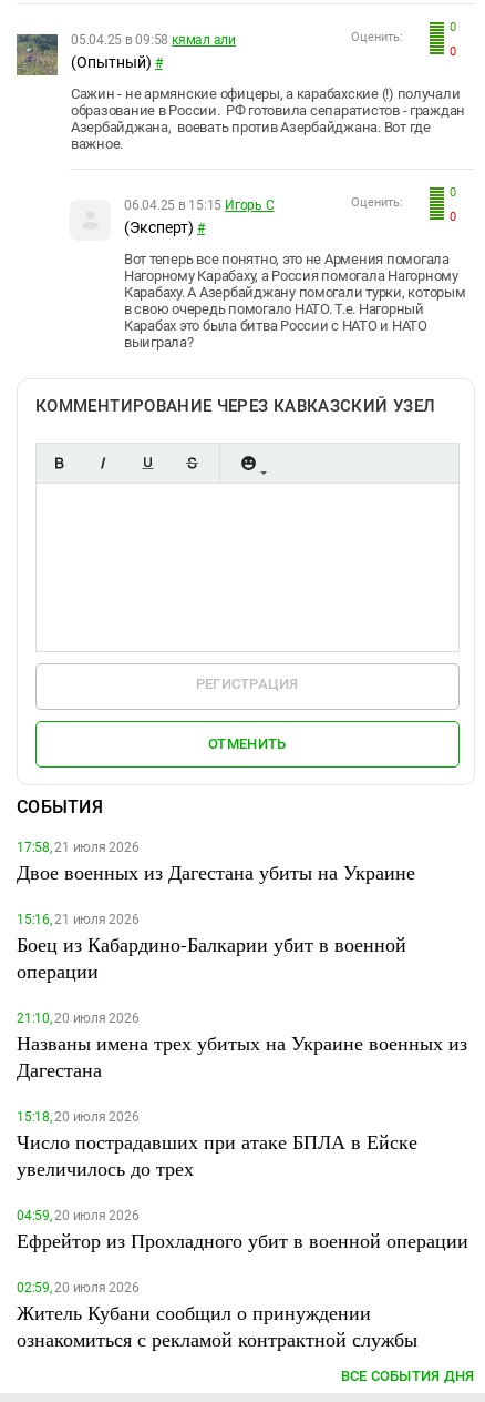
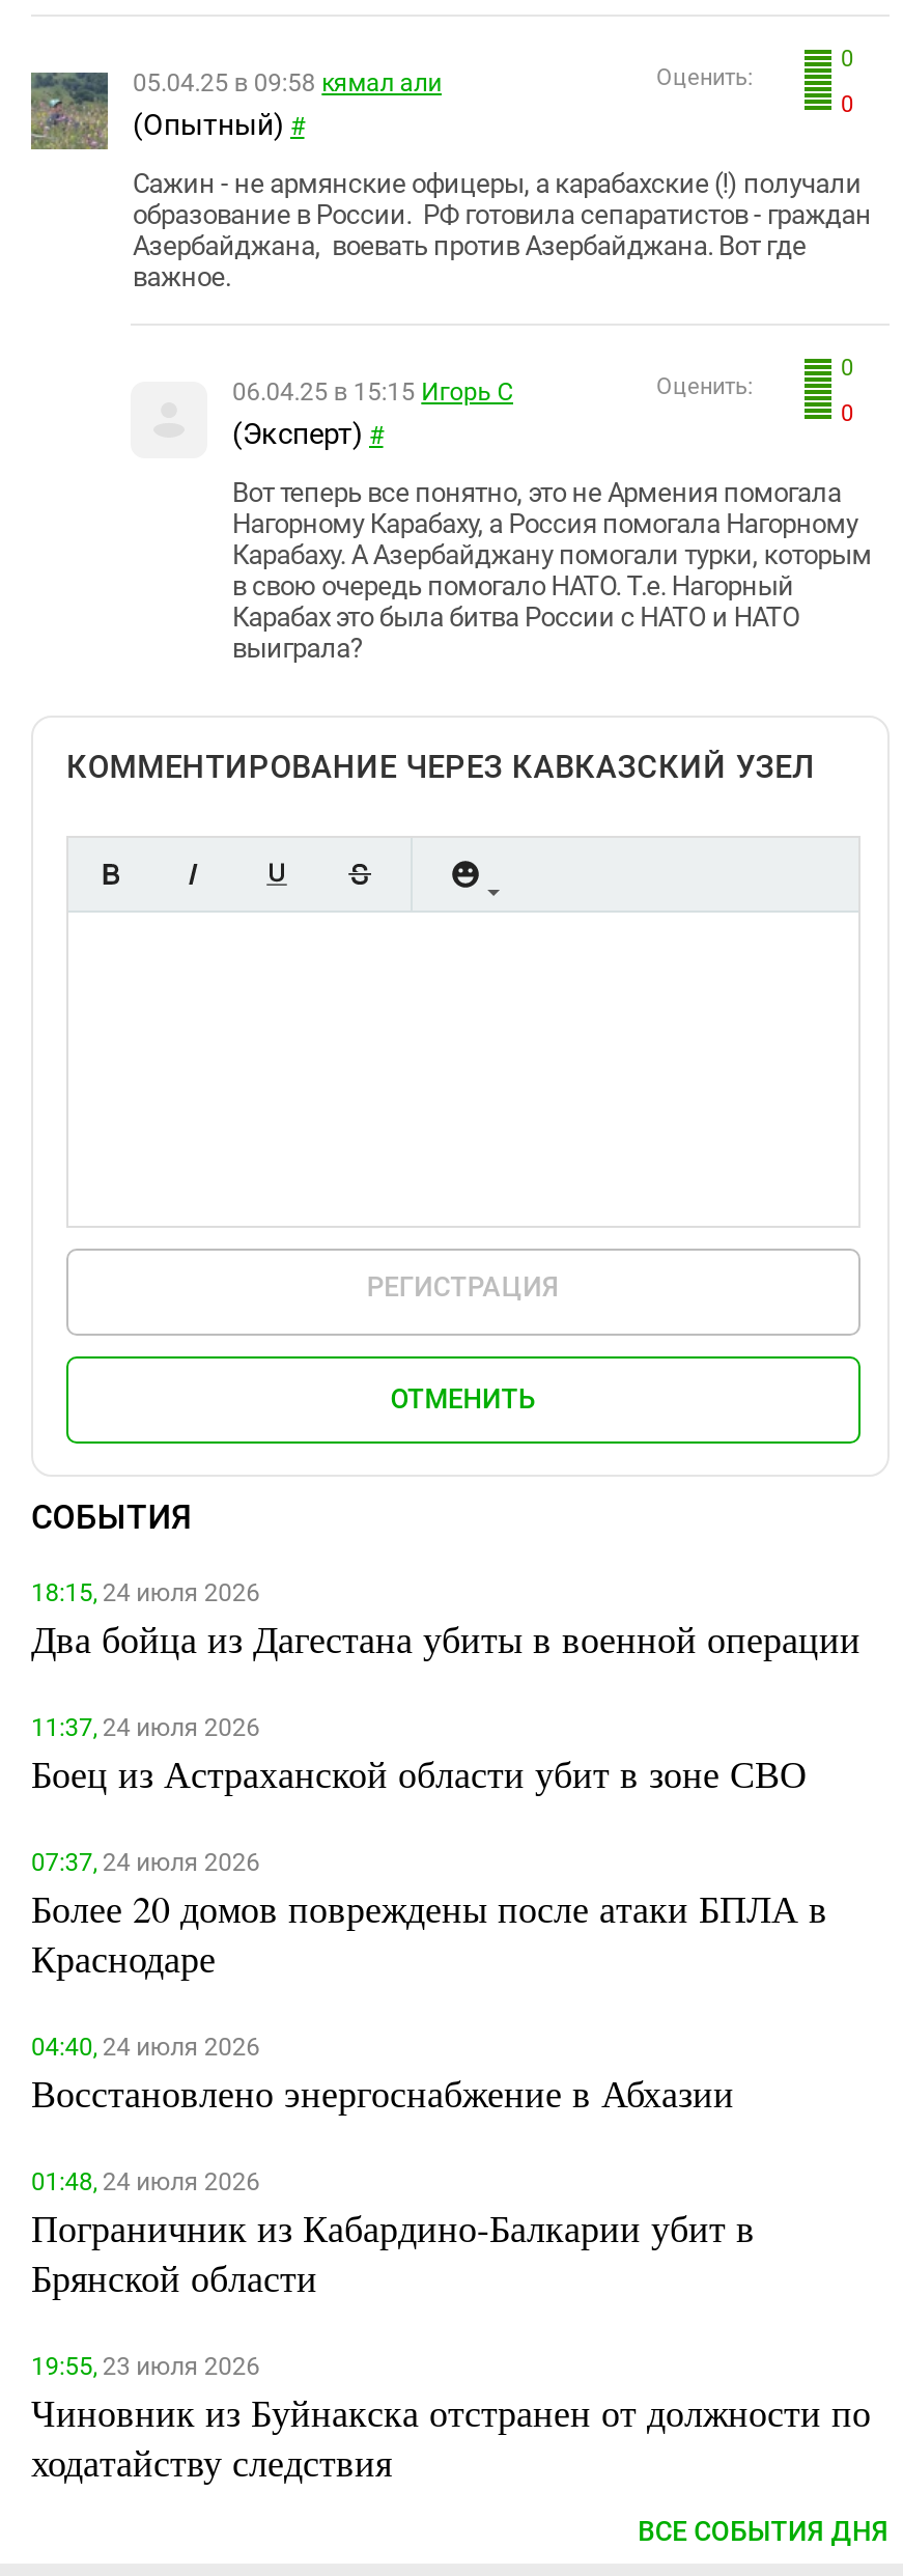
- 17:58, 21 июля 2026
- Двое военных из Дагестана убиты на Украине
+ 18:15, 24 июля 2026
+ Два бойца из Дагестана убиты в военной операции

- 15:16, 21 июля 2026
- Боец из Кабардино-Балкарии убит в военной
- операции
+ 11:37, 24 июля 2026
+ Боец из Астраханской области убит в зоне СВО

- 21:10, 20 июля 2026
- Названы имена трех убитых на Украине военных из
- Дагестана
+ 07:37, 24 июля 2026
+ Более 20 домов повреждены после атаки БПЛА в
+ Краснодаре

- 15:18, 20 июля 2026
- Число пострадавших при атаке БПЛА в Ейске
- увеличилось до трех
+ 04:40, 24 июля 2026
+ Восстановлено энергоснабжение в Абхазии

- 04:59, 20 июля 2026
- Ефрейтор из Прохладного убит в военной операции
+ 01:48, 24 июля 2026
+ Пограничник из Кабардино-Балкарии убит в
+ Брянской области

- 02:59, 20 июля 2026
- Житель Кубани сообщил о принуждении
- ознакомиться с рекламой контрактной службы
+ 19:55, 23 июля 2026
+ Чиновник из Буйнакска отстранен от должности по
+ ходатайству следствия
